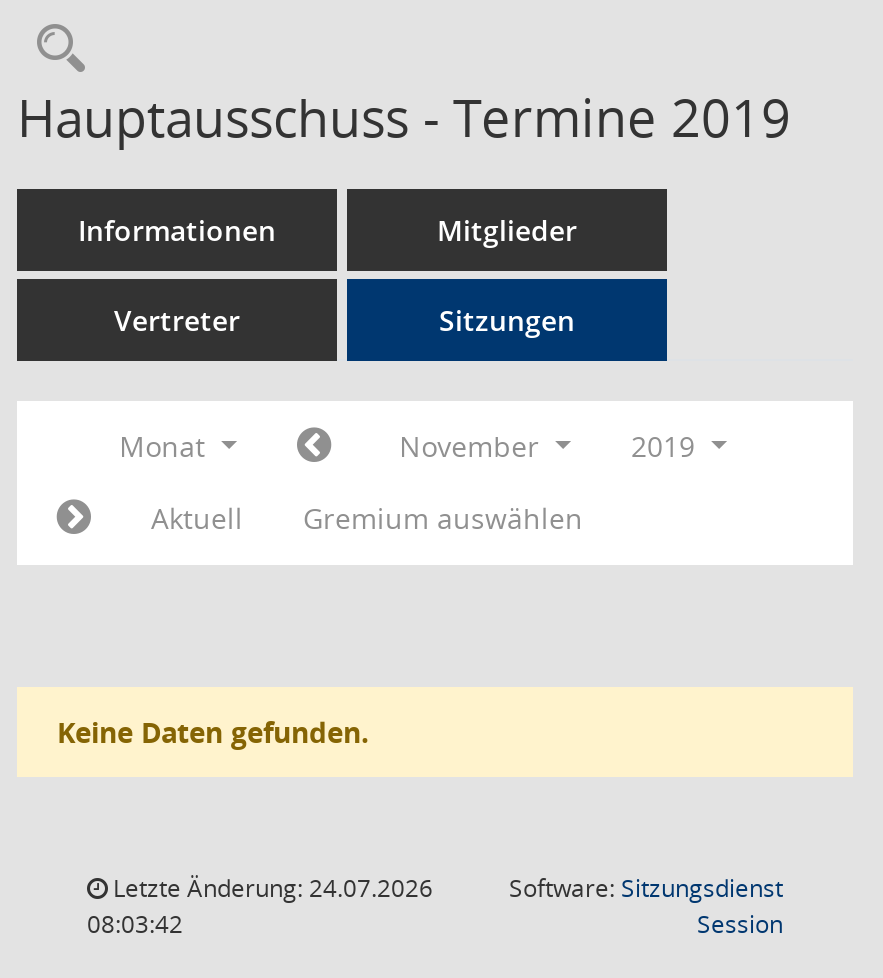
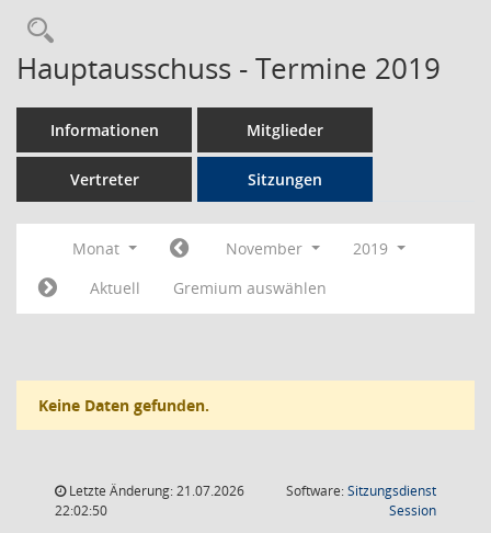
- Letzte Änderung: 24.07.2026
+ Letzte Änderung: 21.07.2026

- 08:03:42
+ 22:02:50
